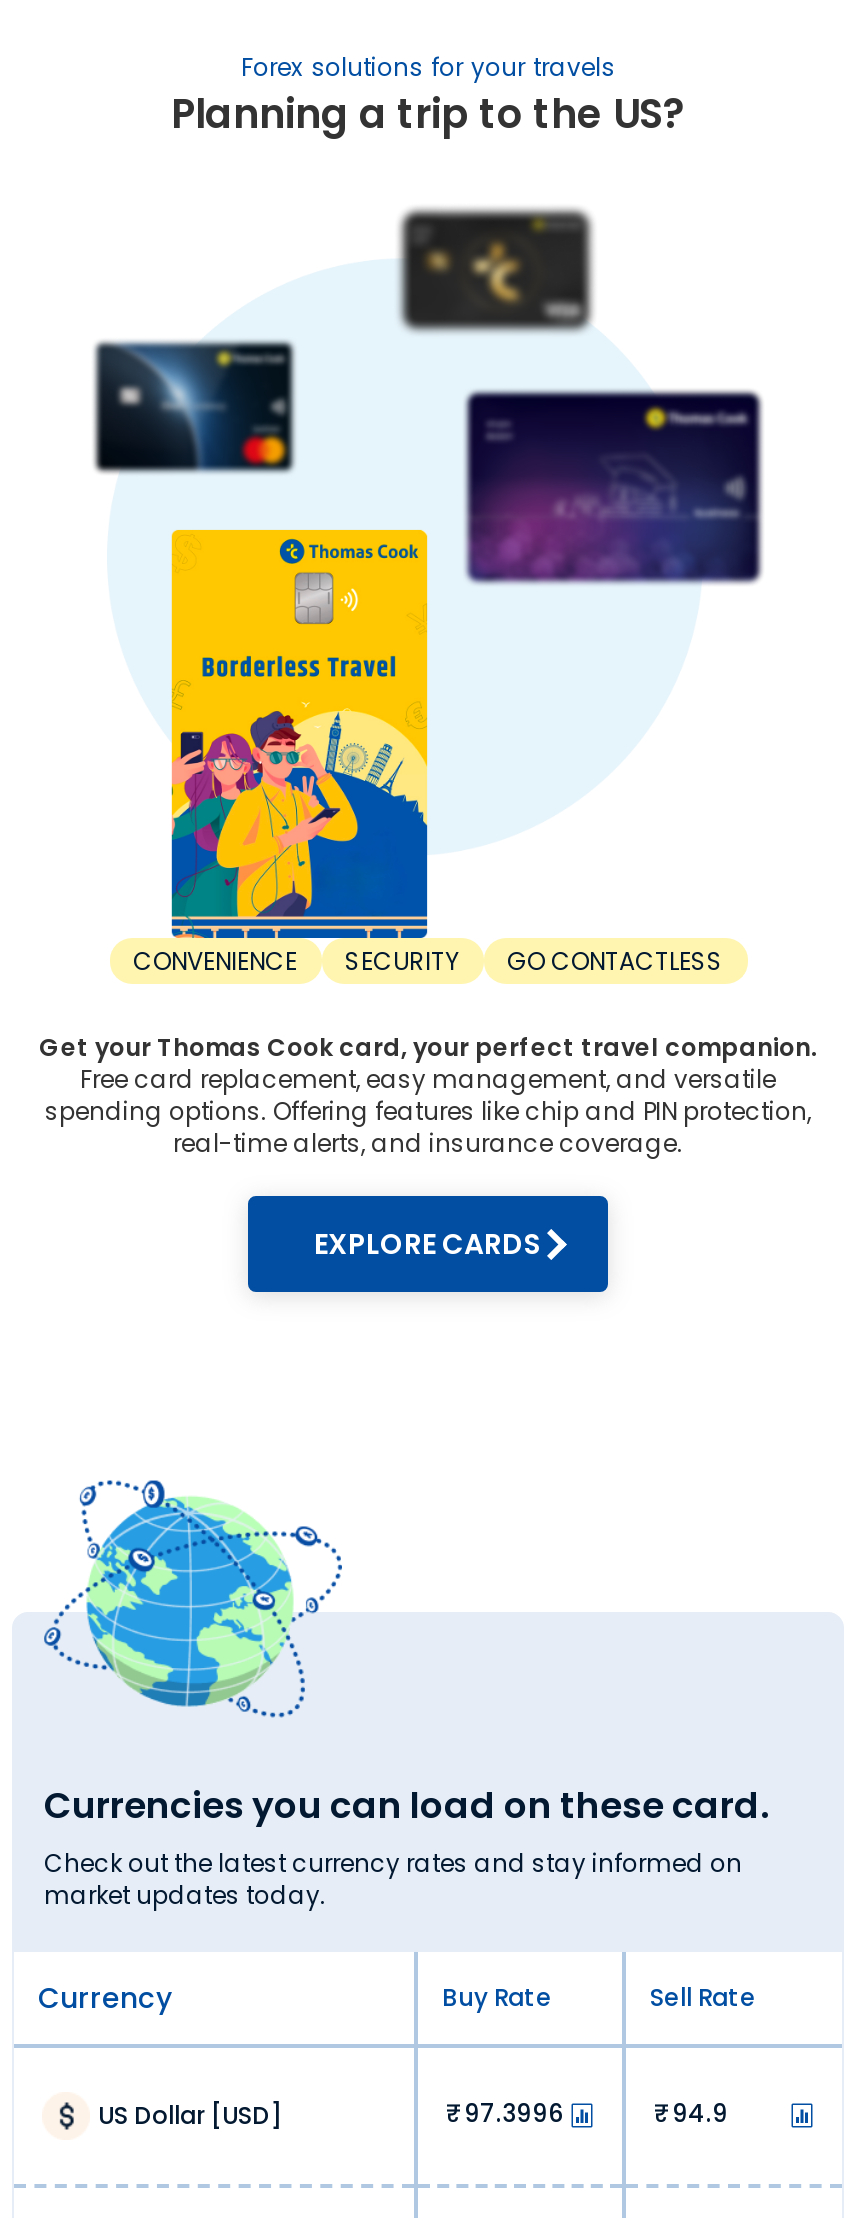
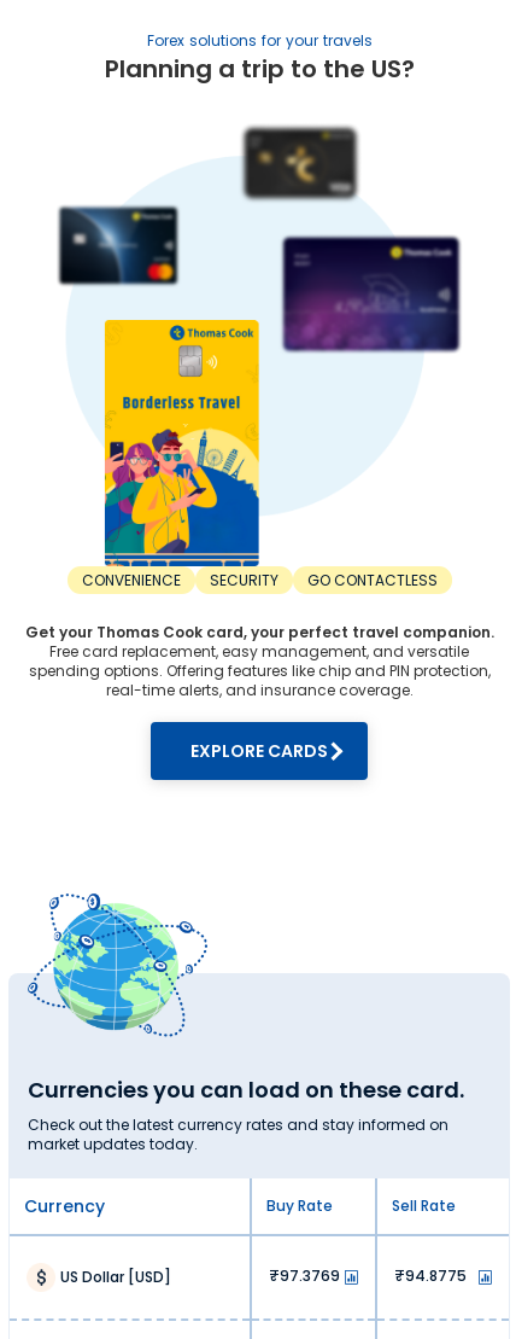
- 97.3996
+ 97.3769

- 94.9
+ 94.8775
